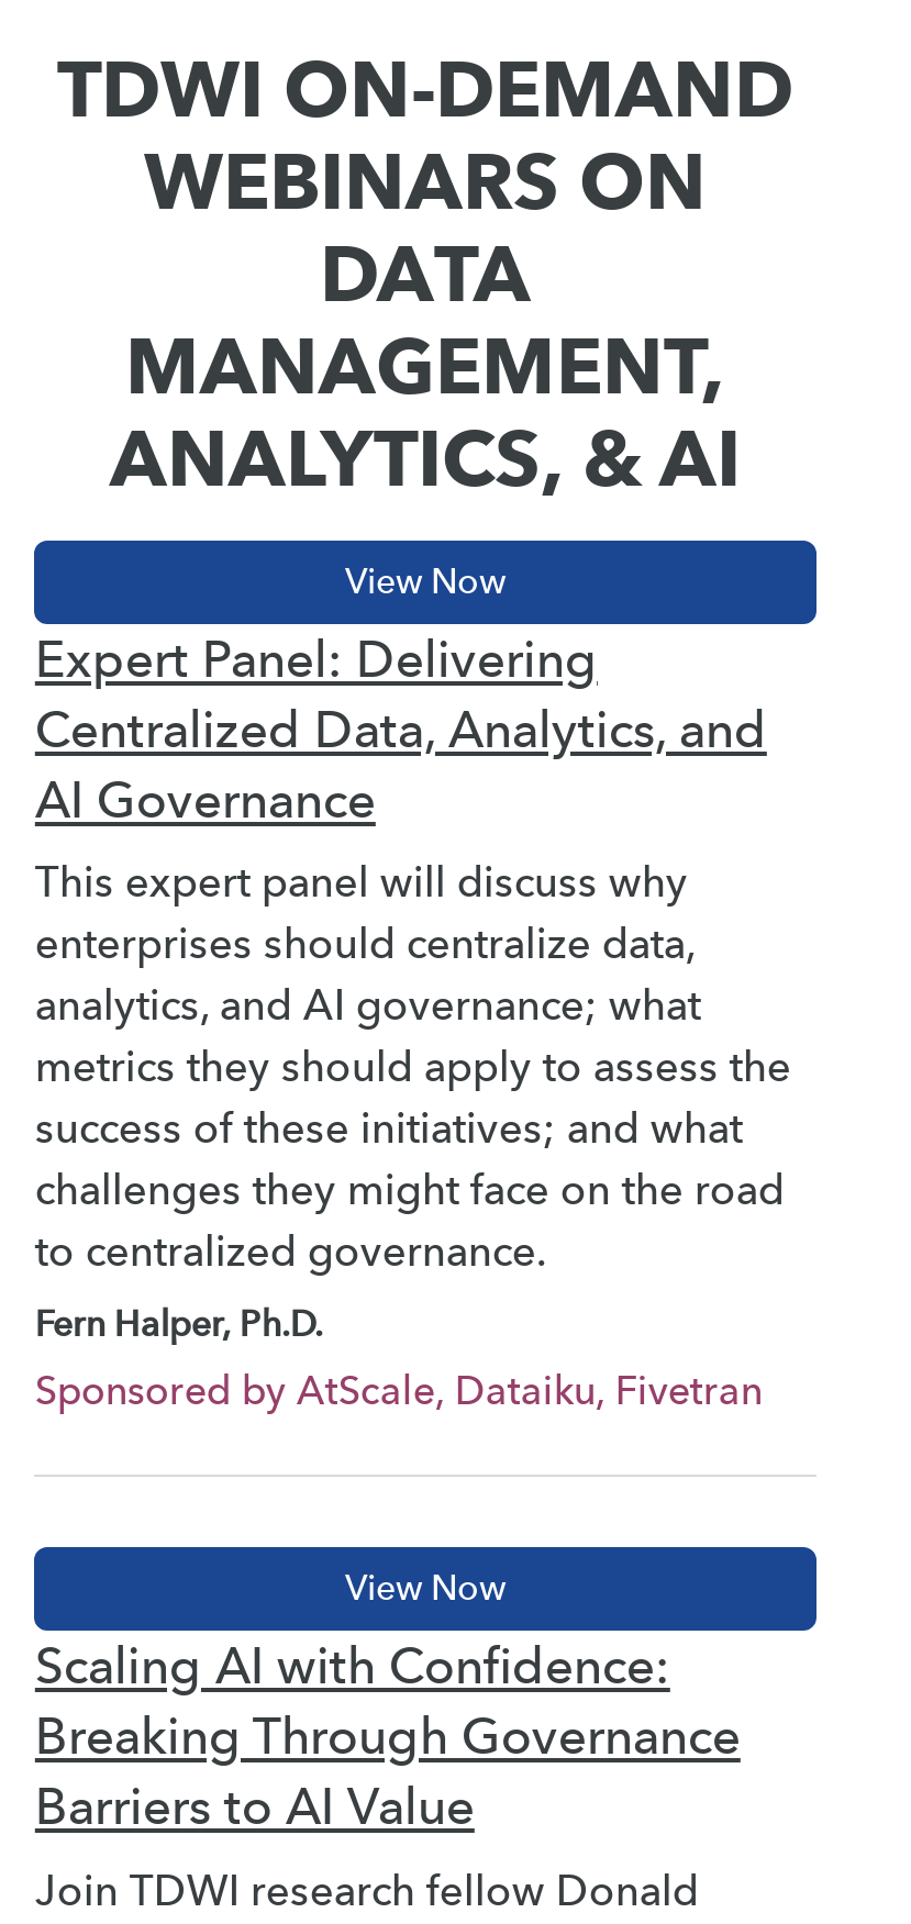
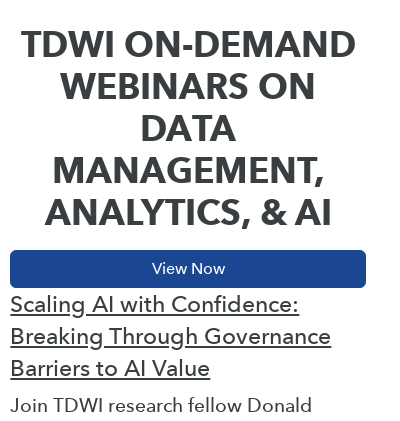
- Expert Panel: Delivering
- Centralized Data, Analytics, and
- AI Governance
- This expert panel will discuss why
- enterprises should centralize data,
- analytics, and AI governance; what
- metrics they should apply to assess the
- success of these initiatives; and what
- challenges they might face on the road
- to centralized governance.
- Fern Halper, Ph.D.
- Sponsored by AtScale, Dataiku, Fivetran
